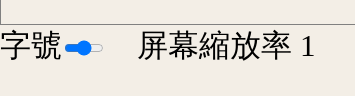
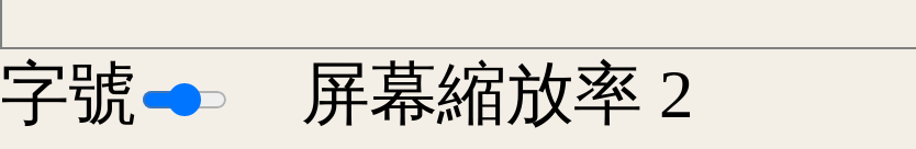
- 字號 屏幕縮放率1
+ 字號 屏幕縮放率2
